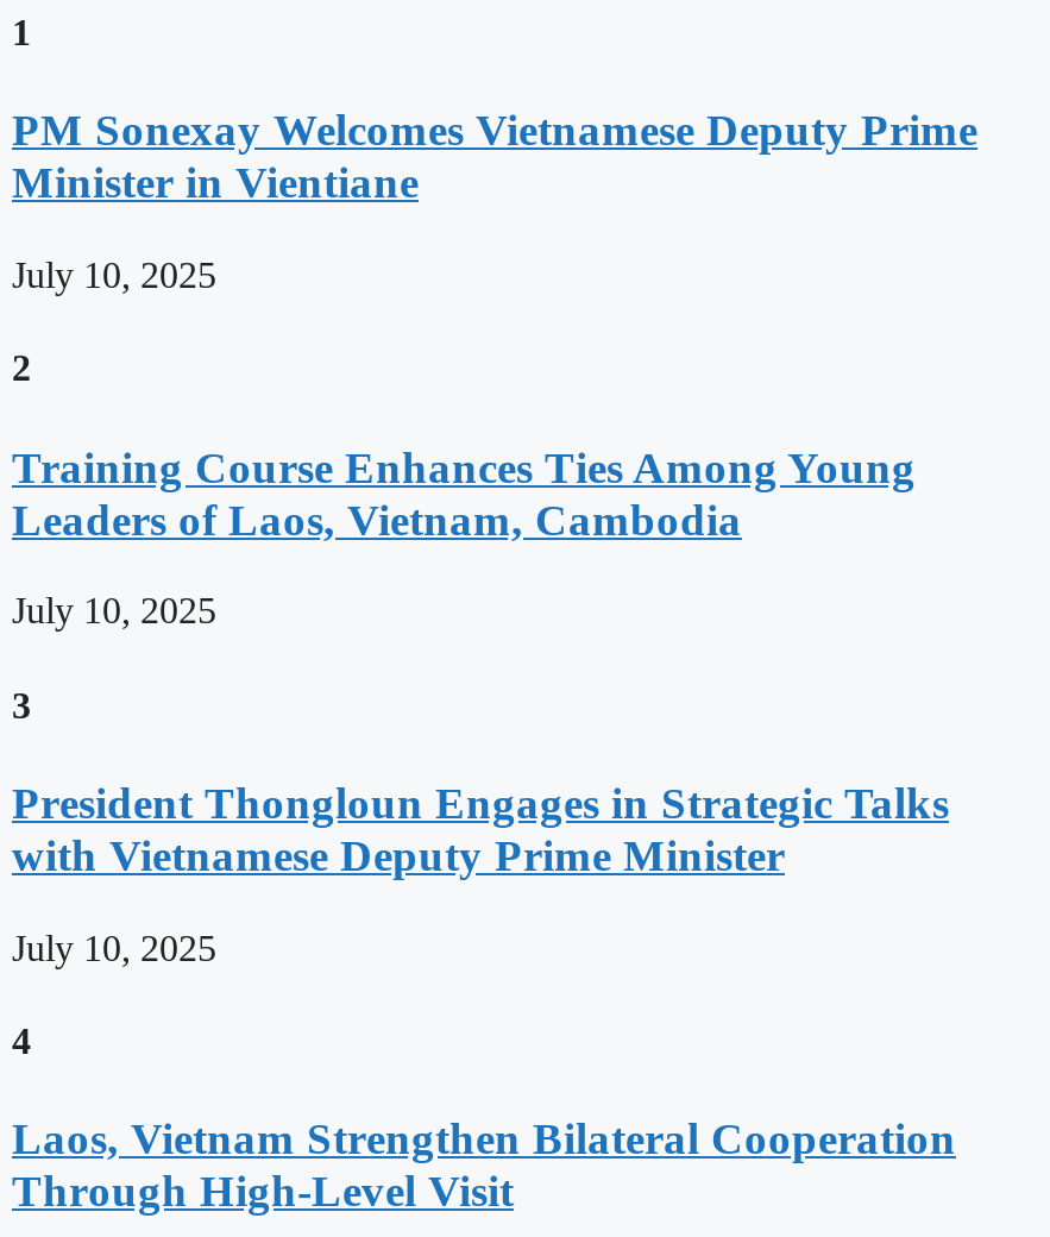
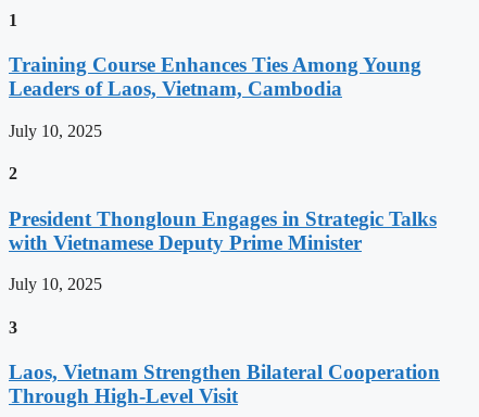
- PM Sonexay Welcomes Vietnamese Deputy Prime
- Minister in Vientiane
- July 10, 2025
- 2

- 3
+ 2

- 4
+ 3
